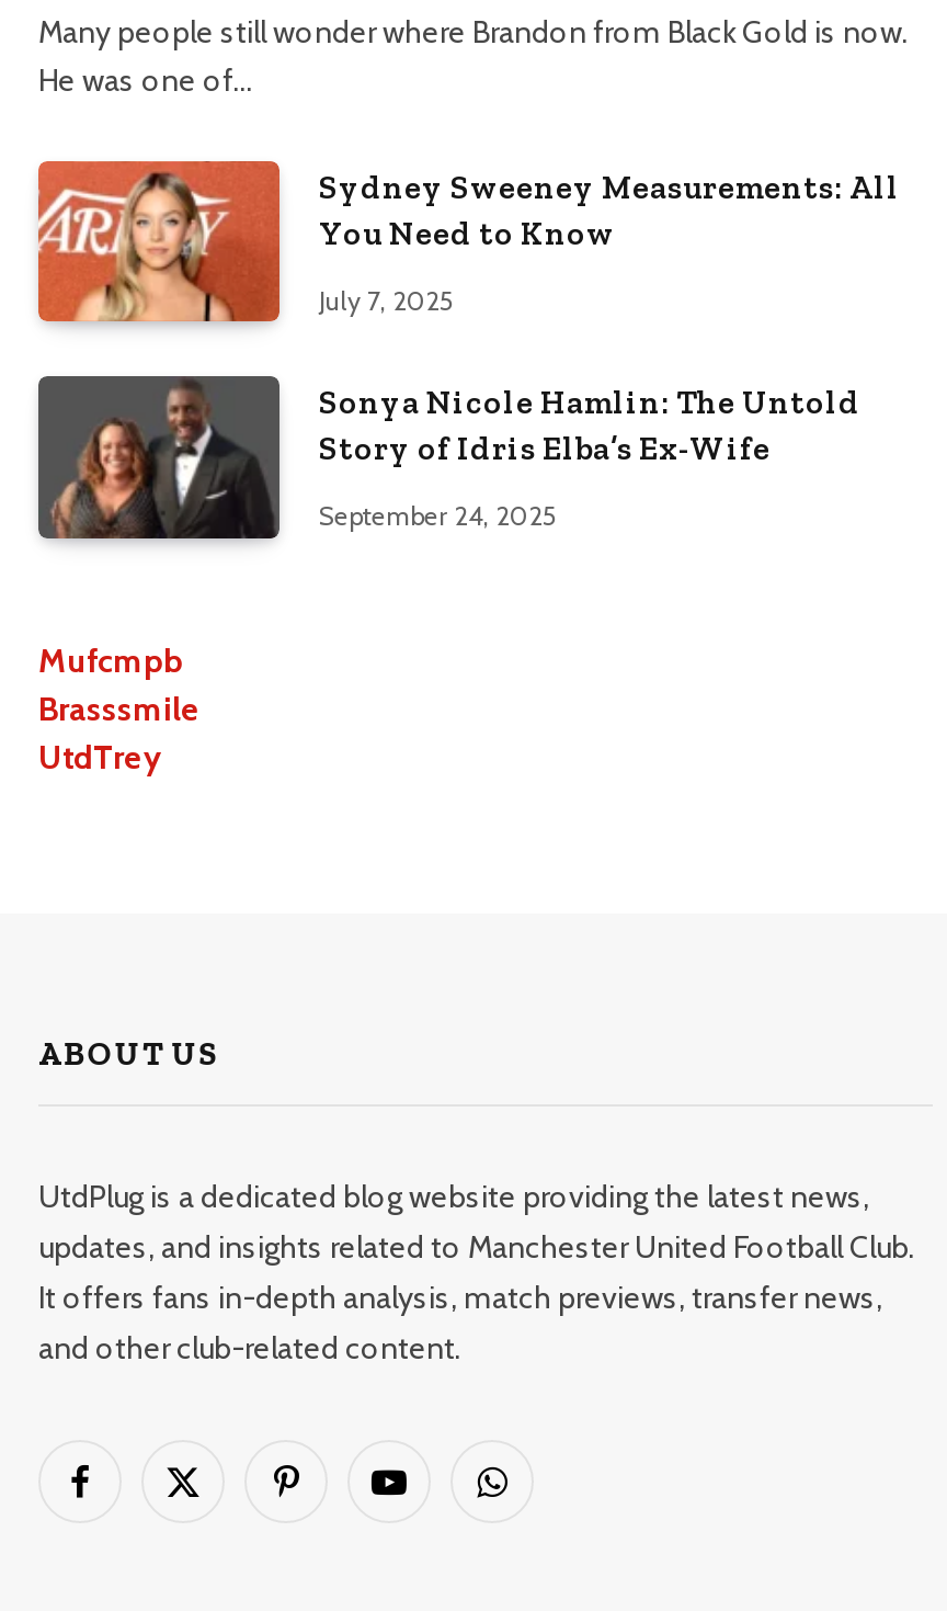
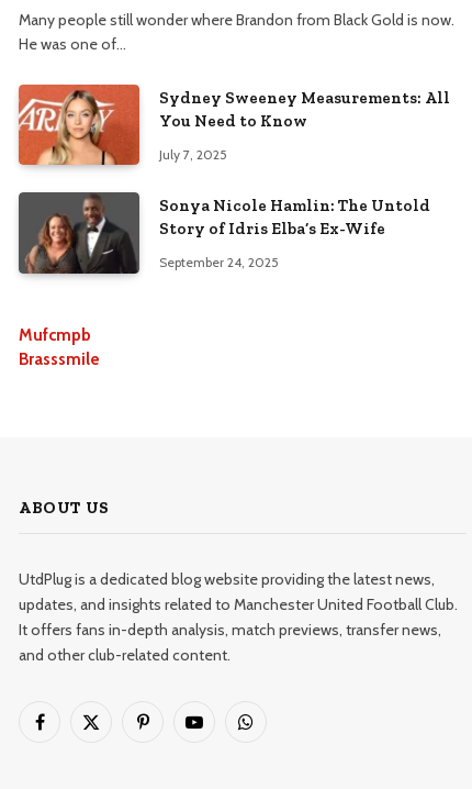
- UtdTrey
